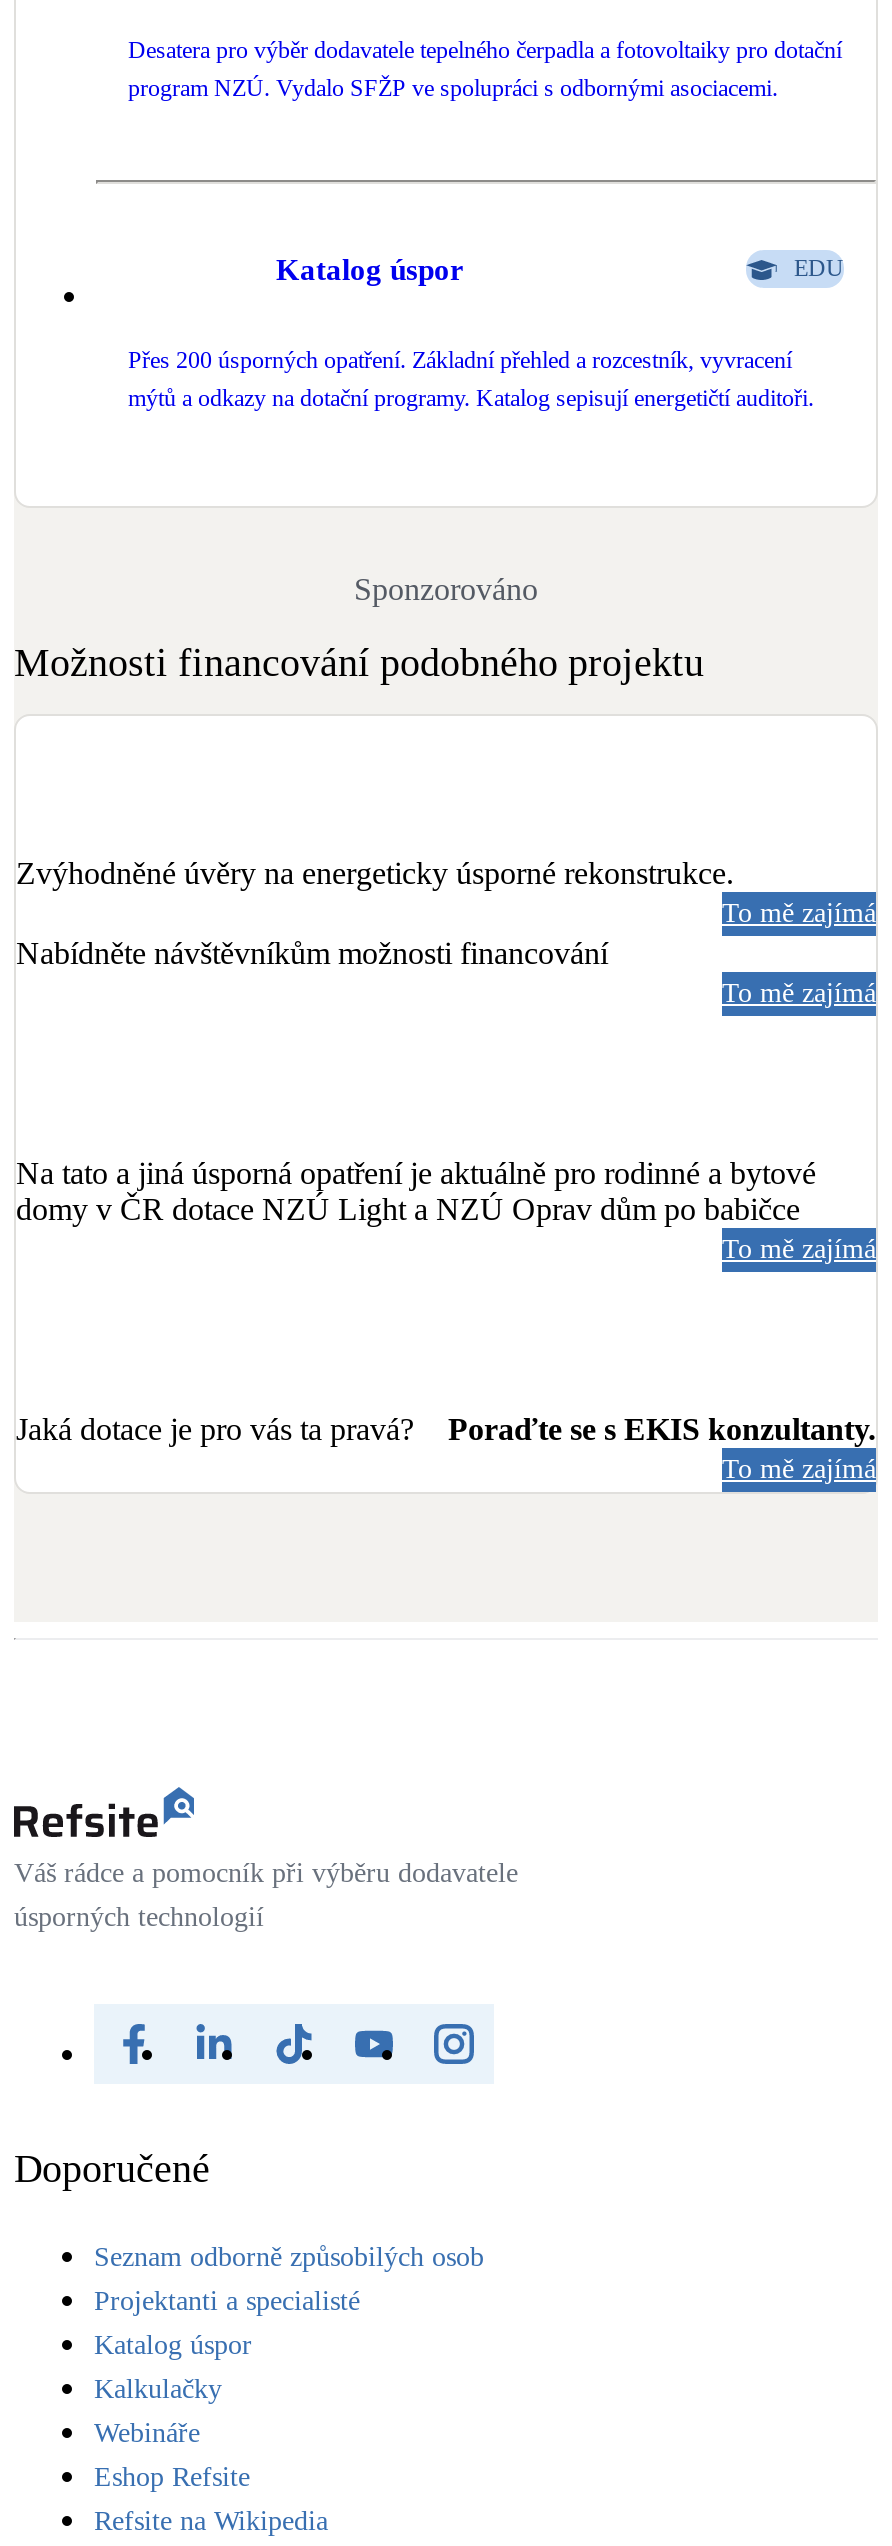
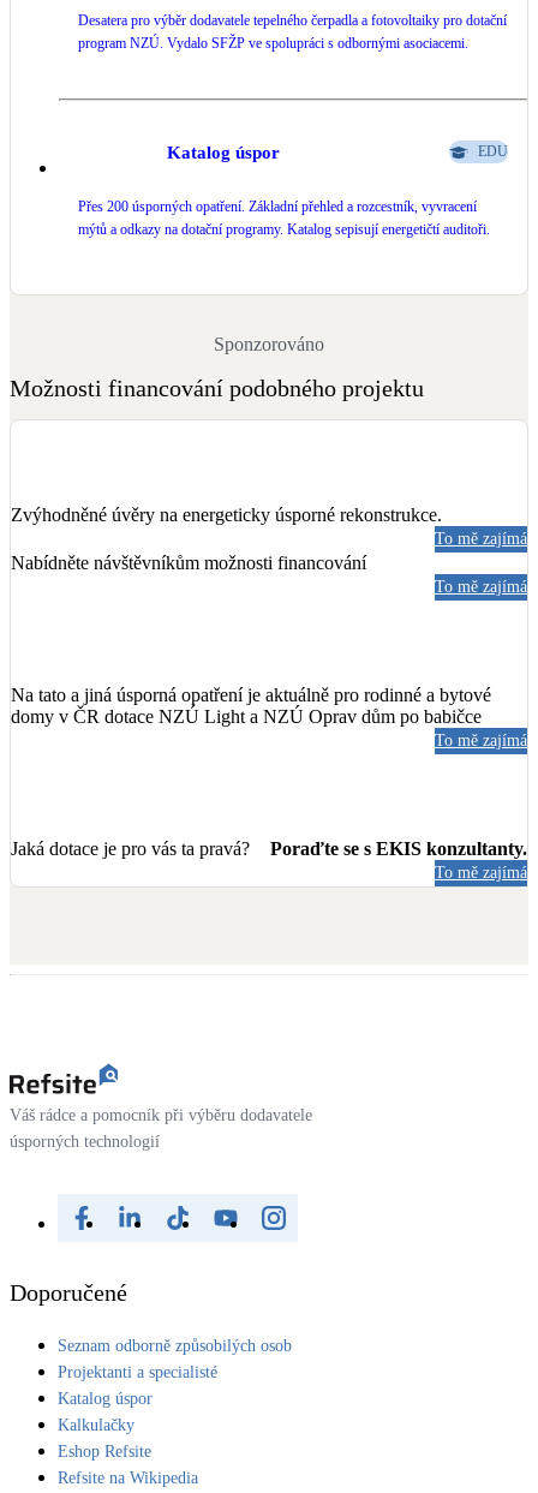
- Webináře
